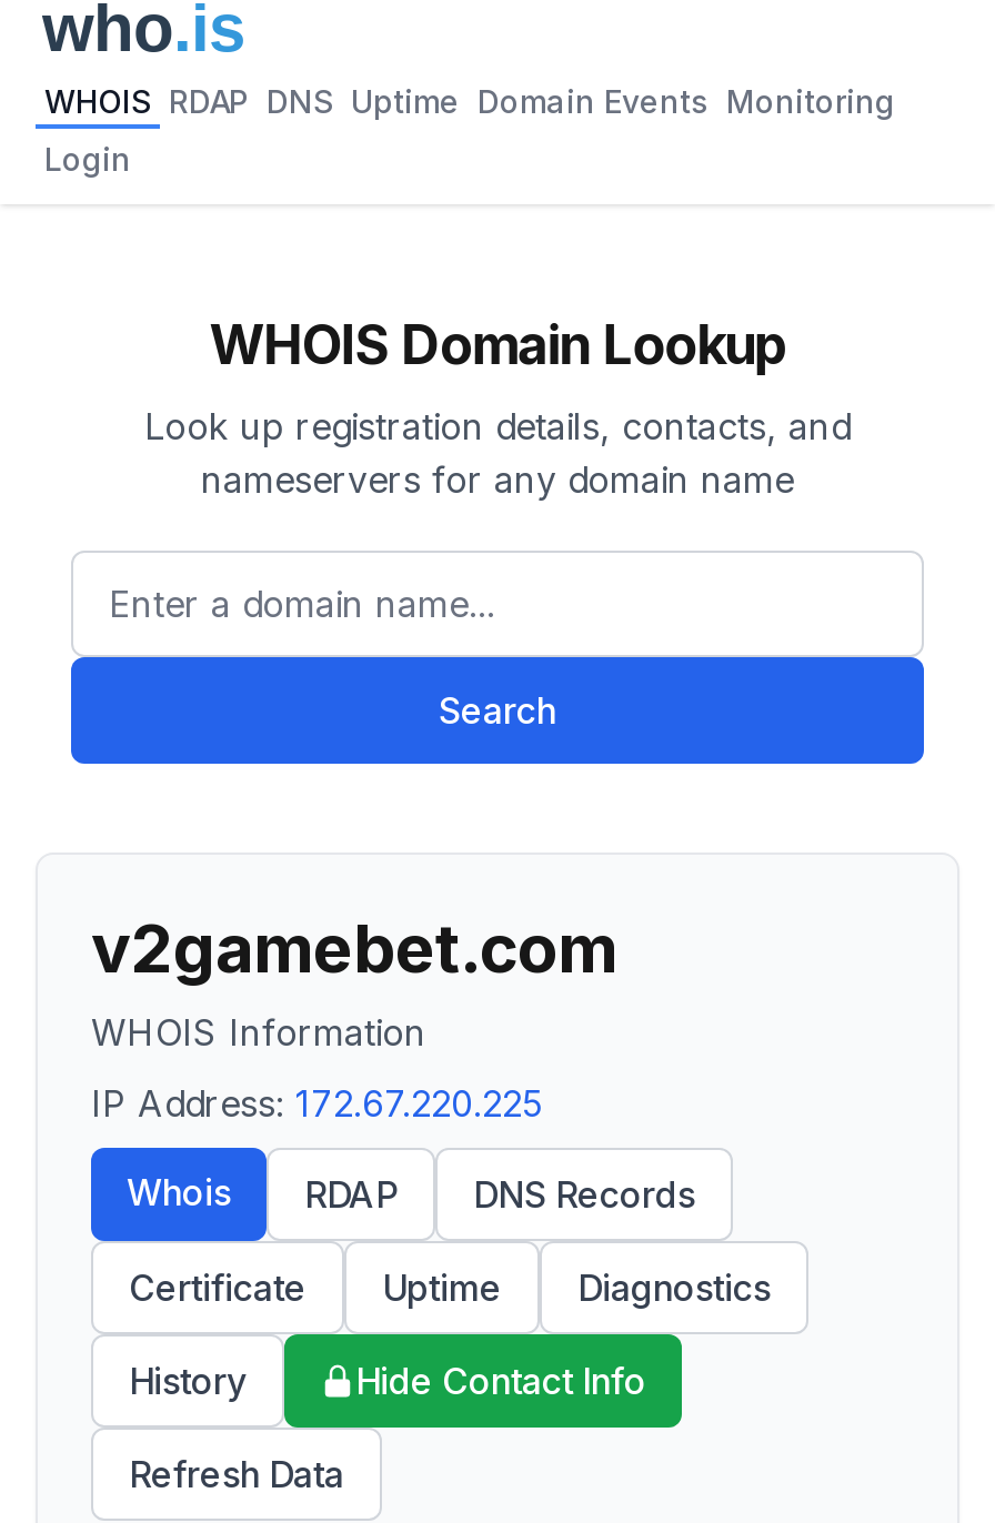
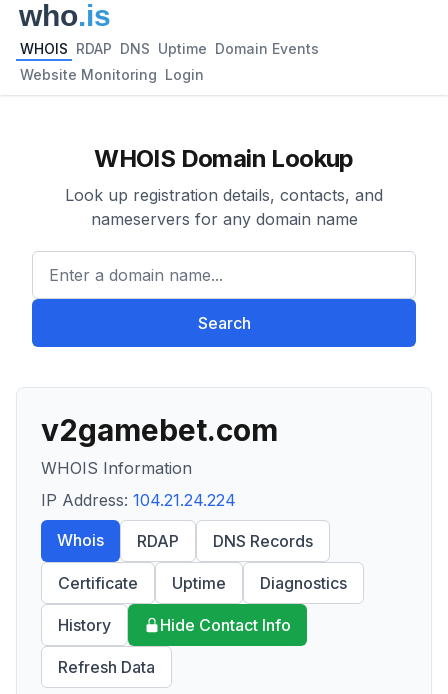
- WHOIS RDAP DNS Uptime Domain Events Monitoring
+ WHOIS RDAP DNS Uptime Domain Events

- Login
+ Website Monitoring Login

- IP Address: 172.67.220.225
+ IP Address: 104.21.24.224
